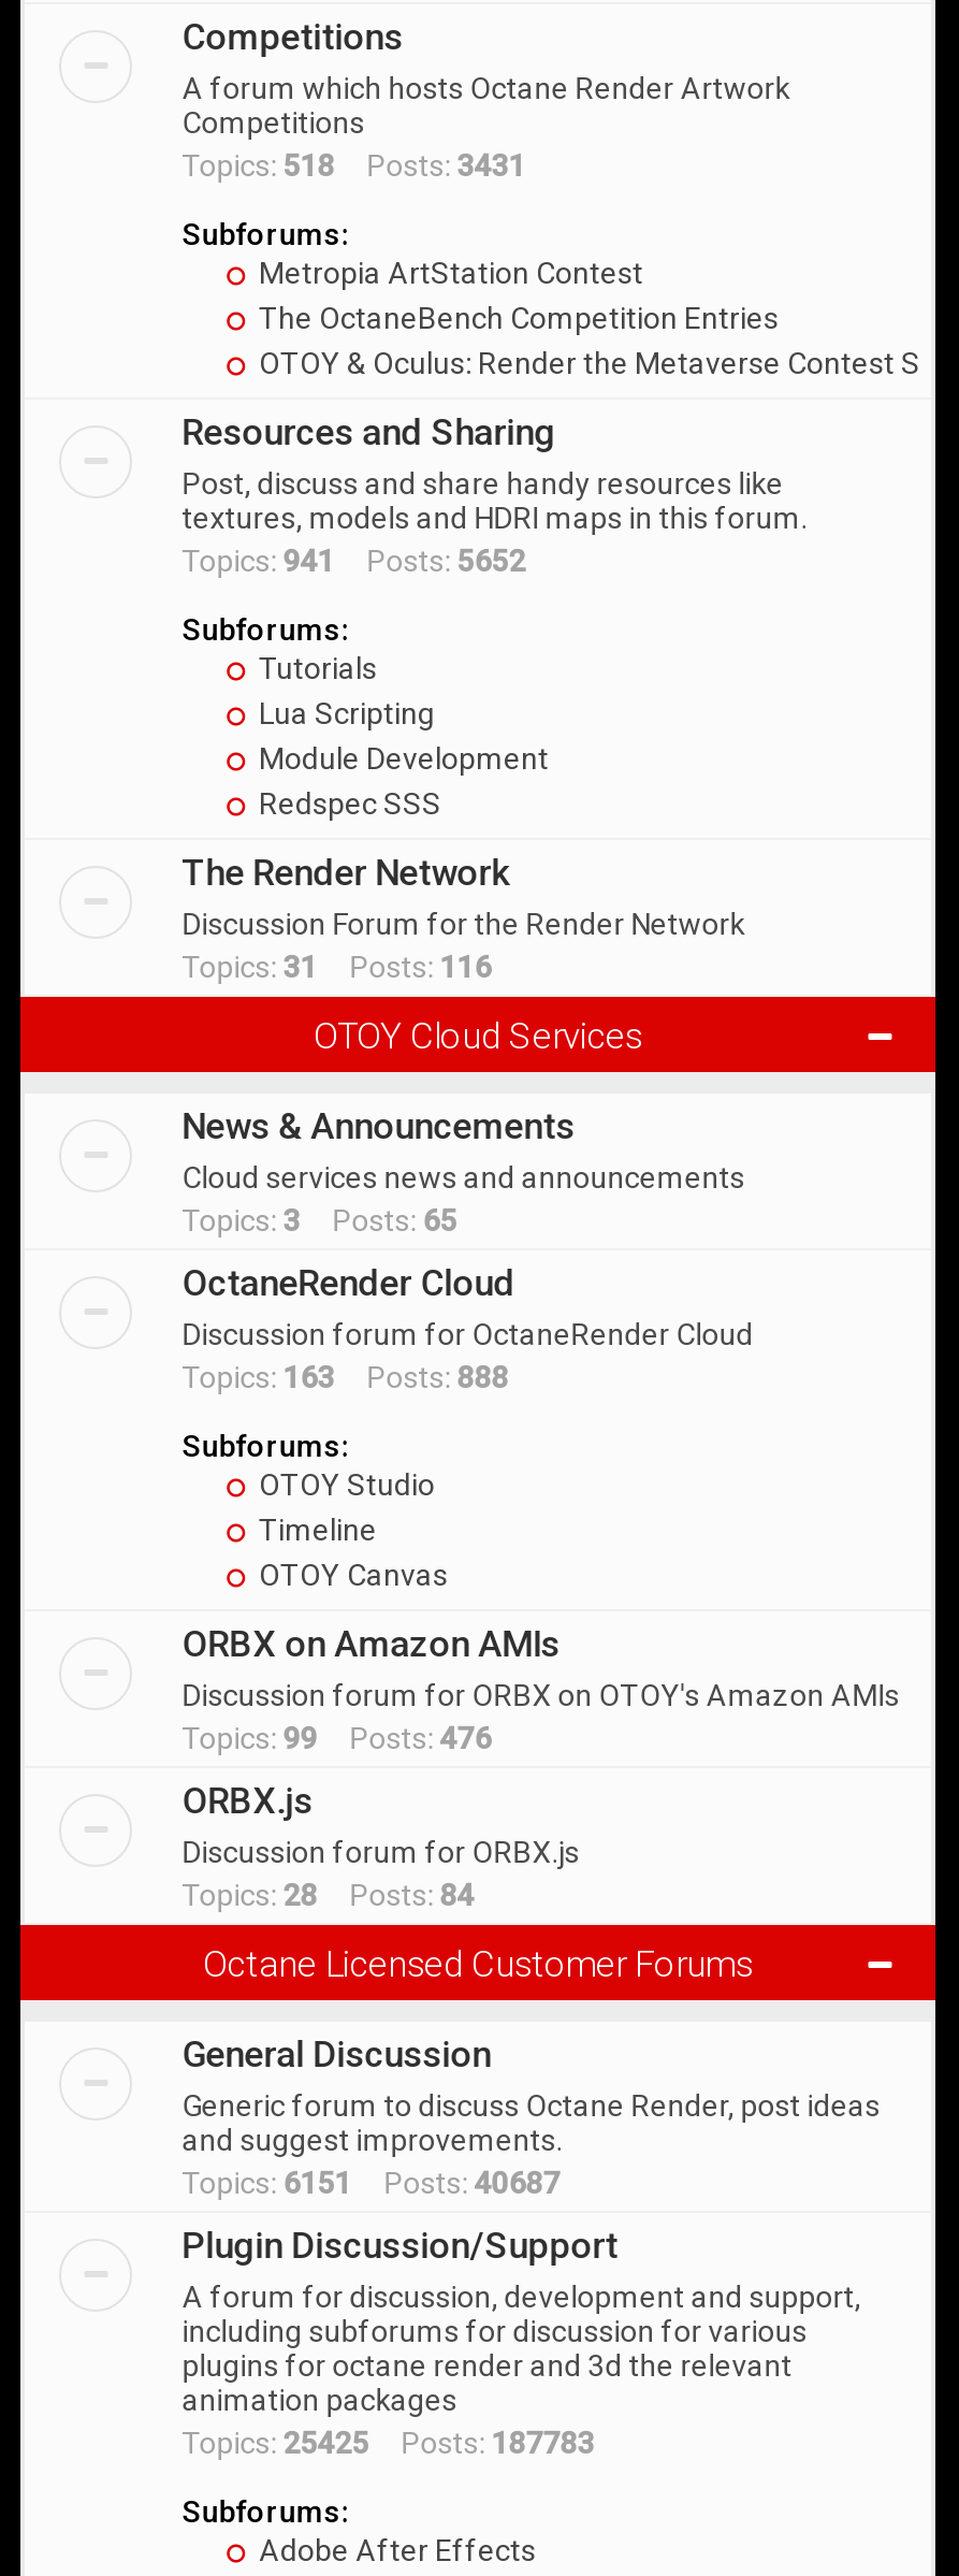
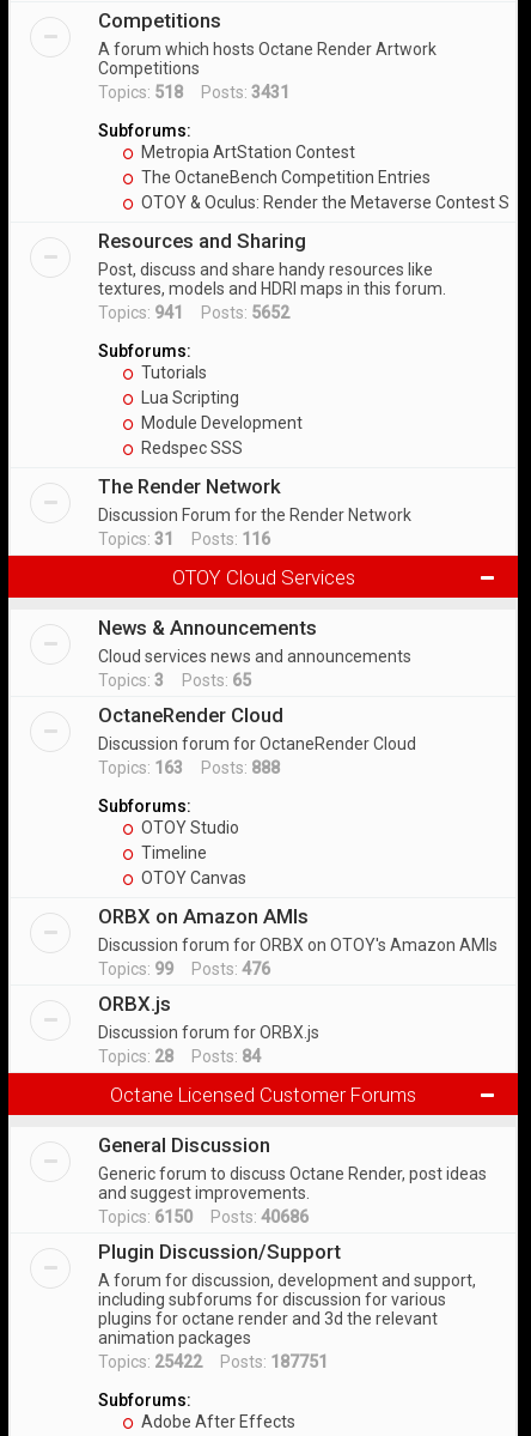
- Topics: 6151 Posts: 40687
+ Topics: 6150 Posts: 40686

- Topics: 25425 Posts: 187783
+ Topics: 25422 Posts: 187751
